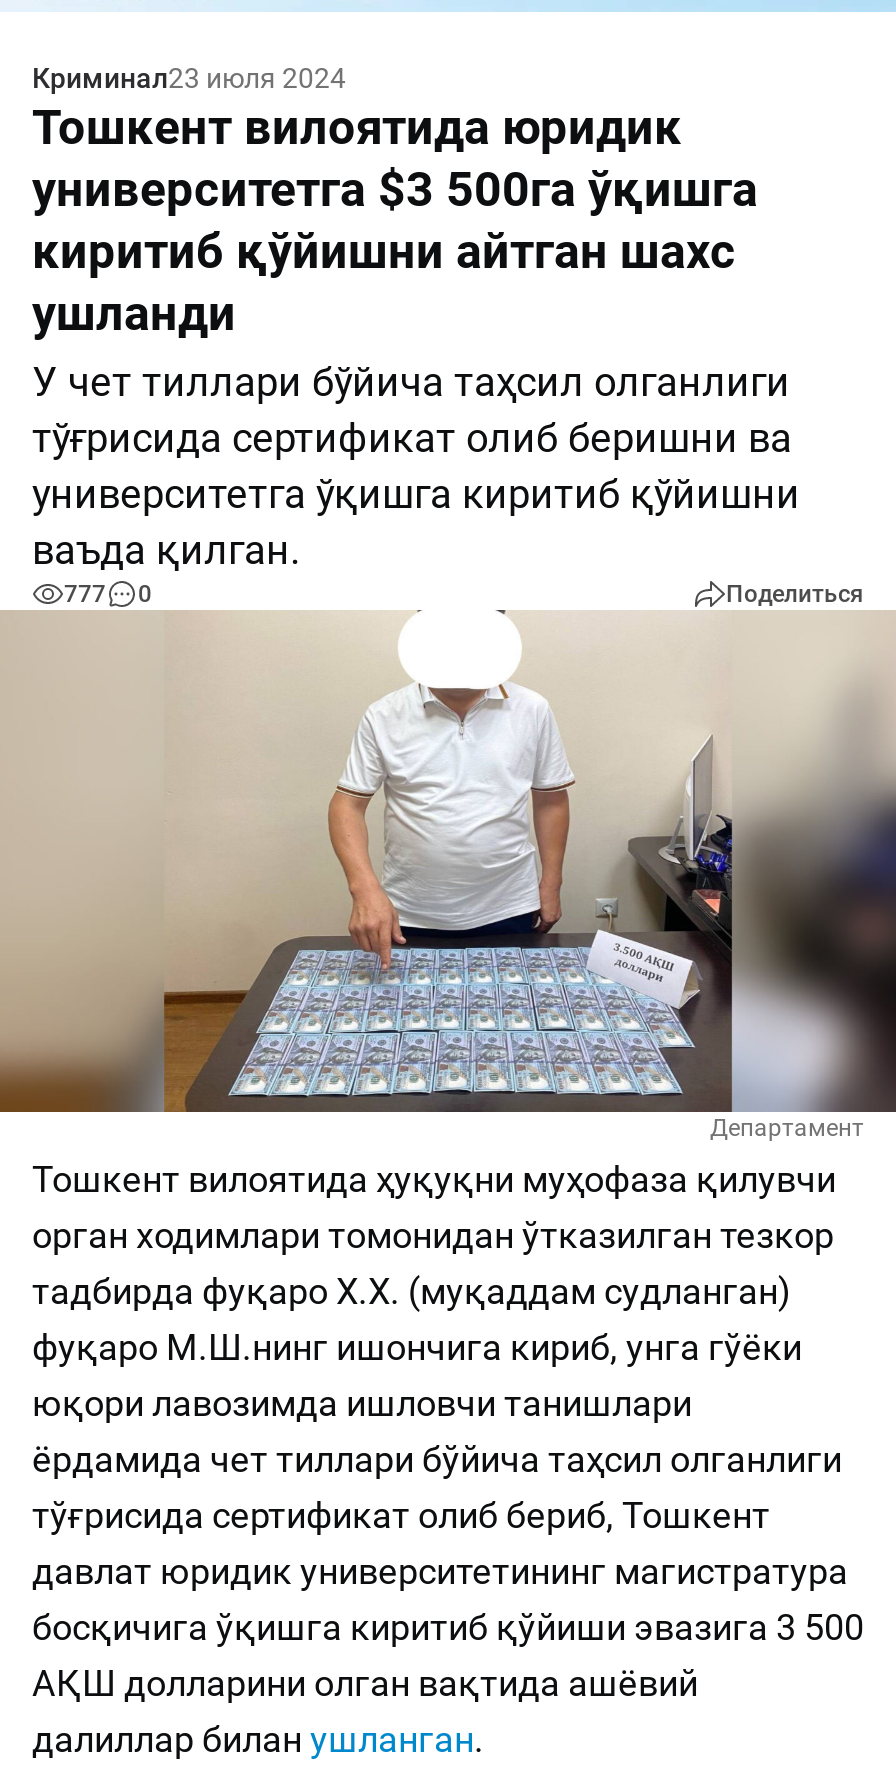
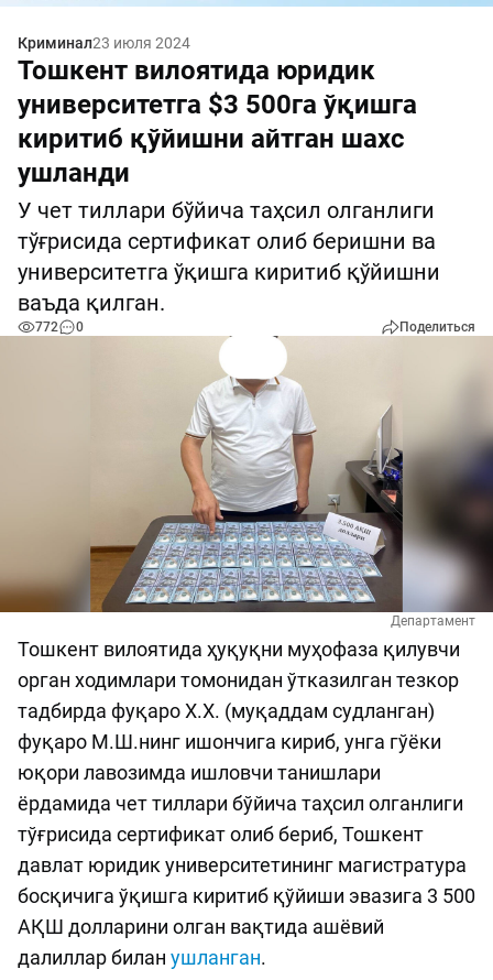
- 777 0
+ 772 0
